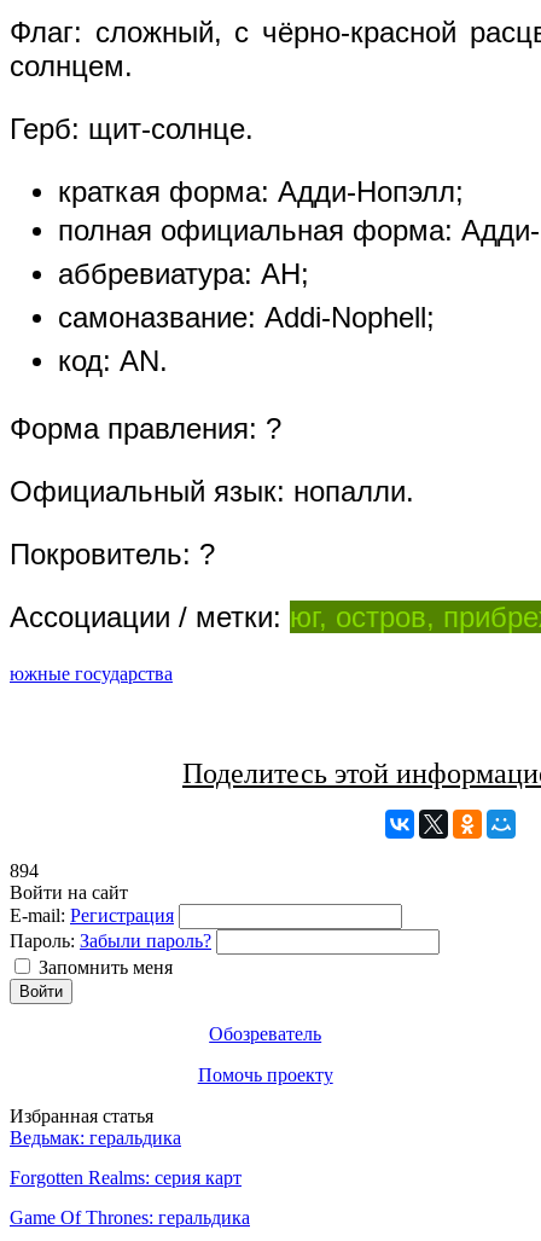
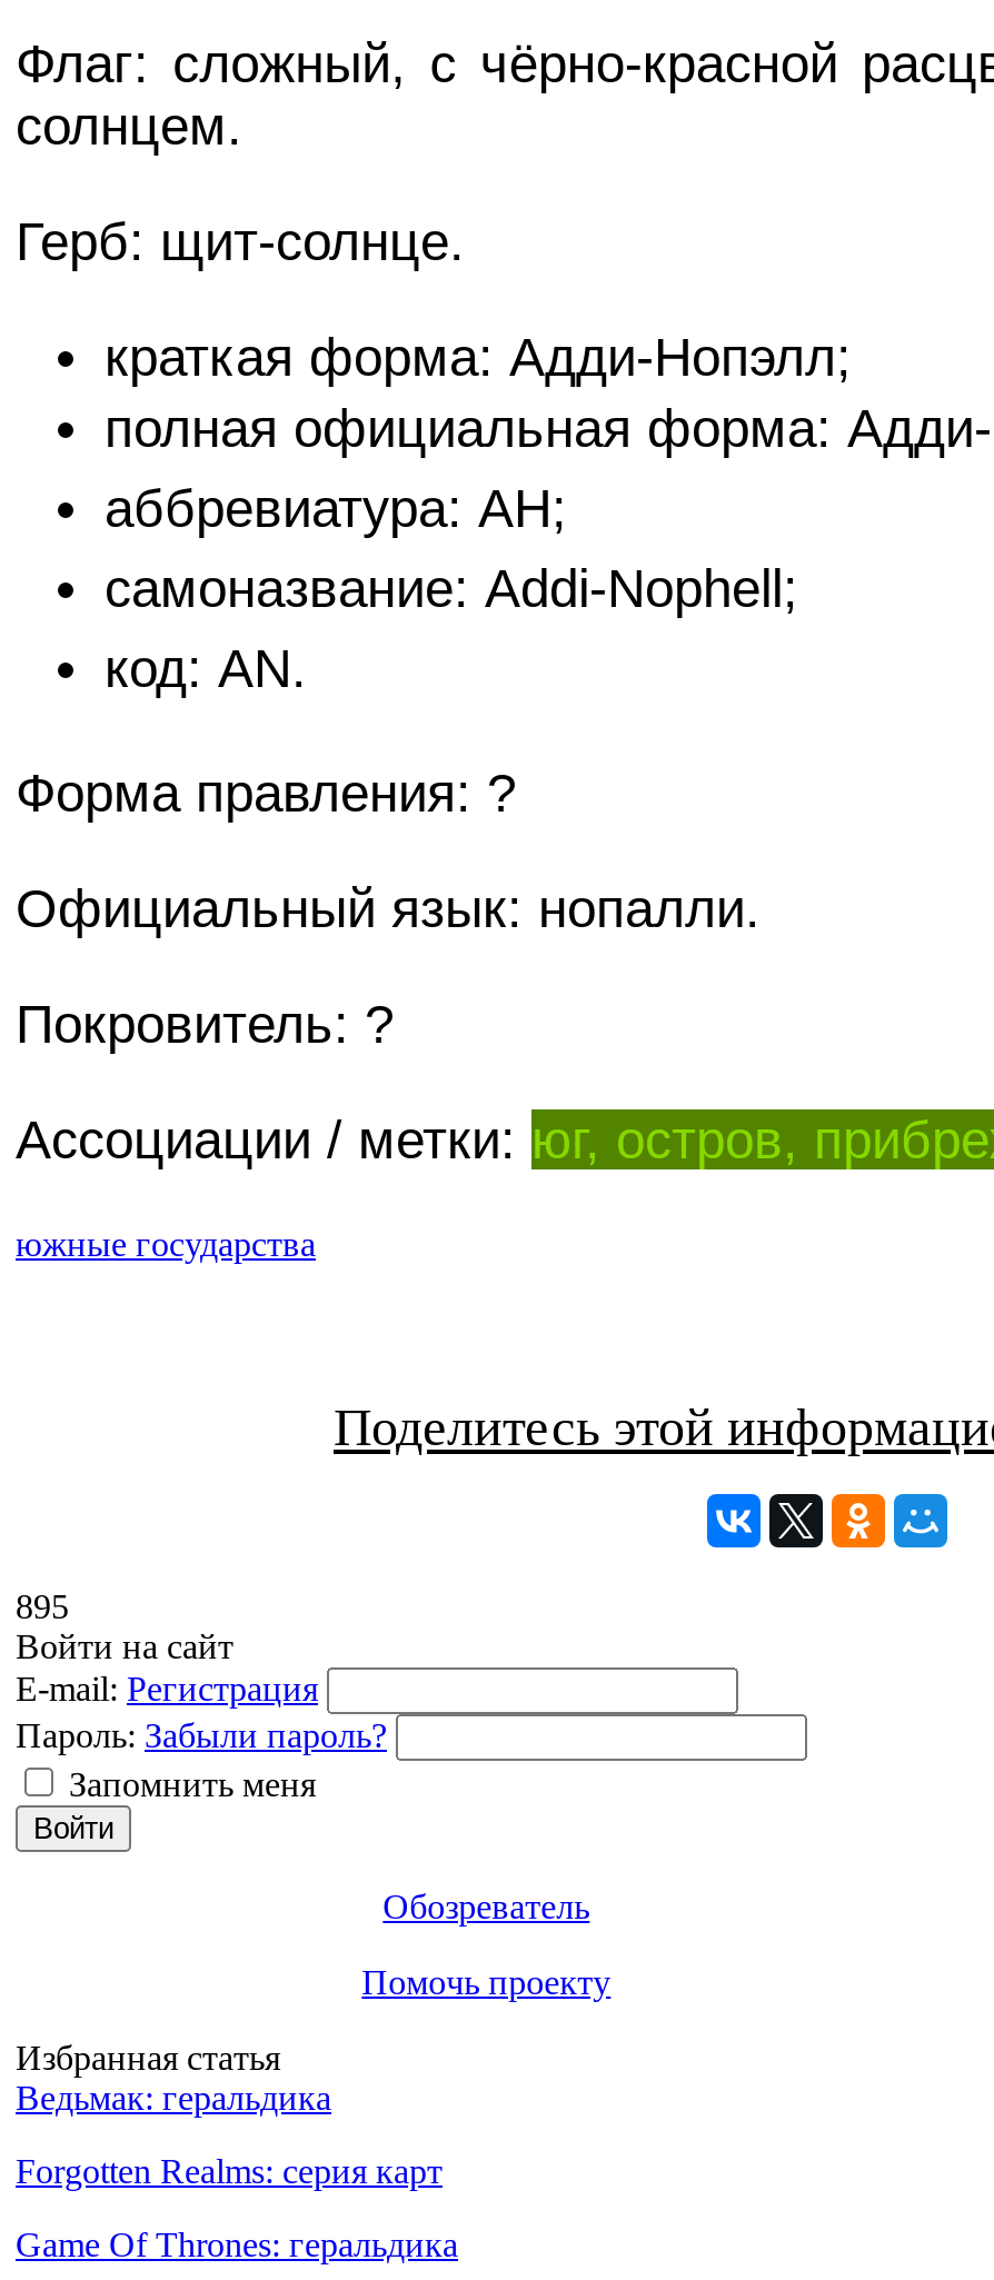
- 894
+ 895
